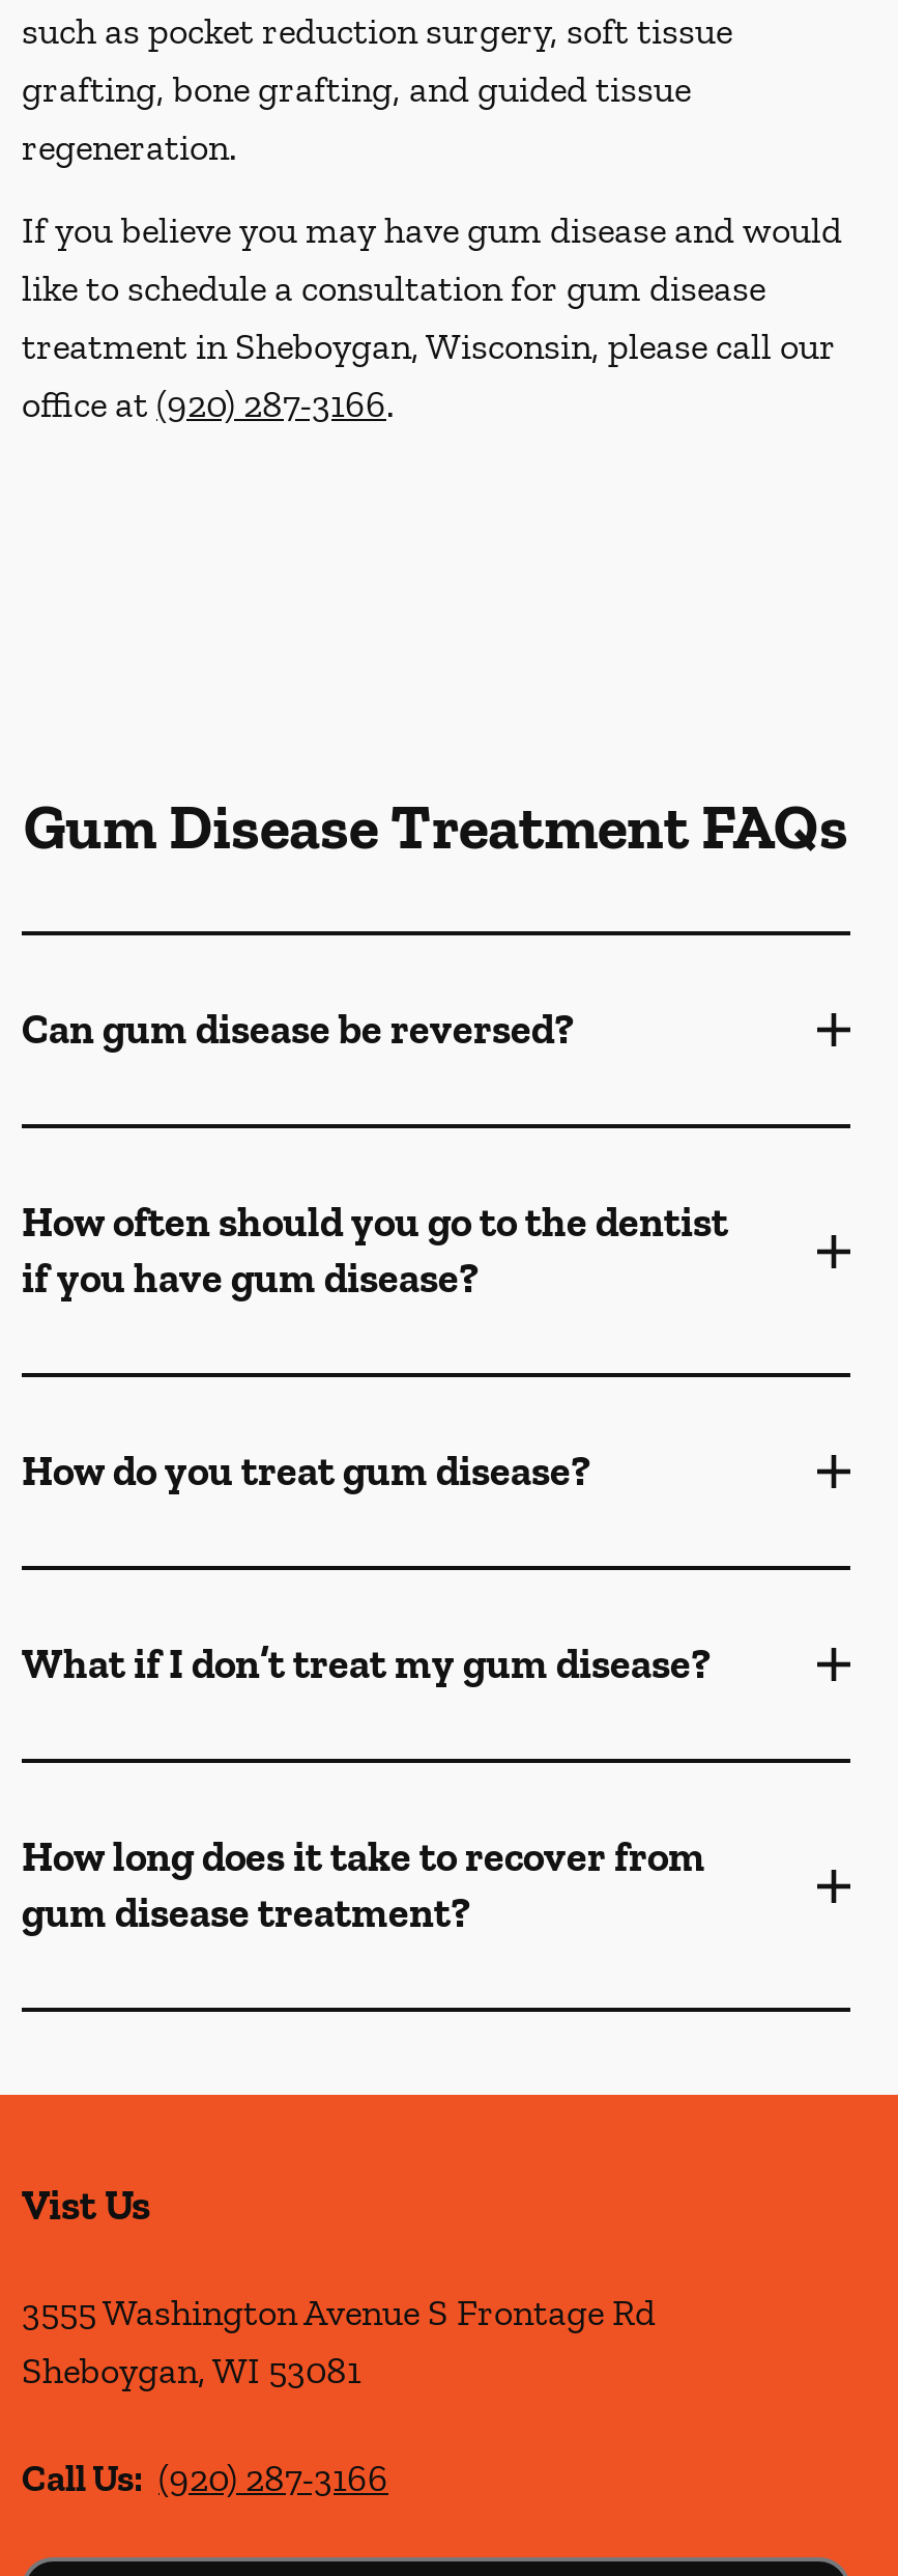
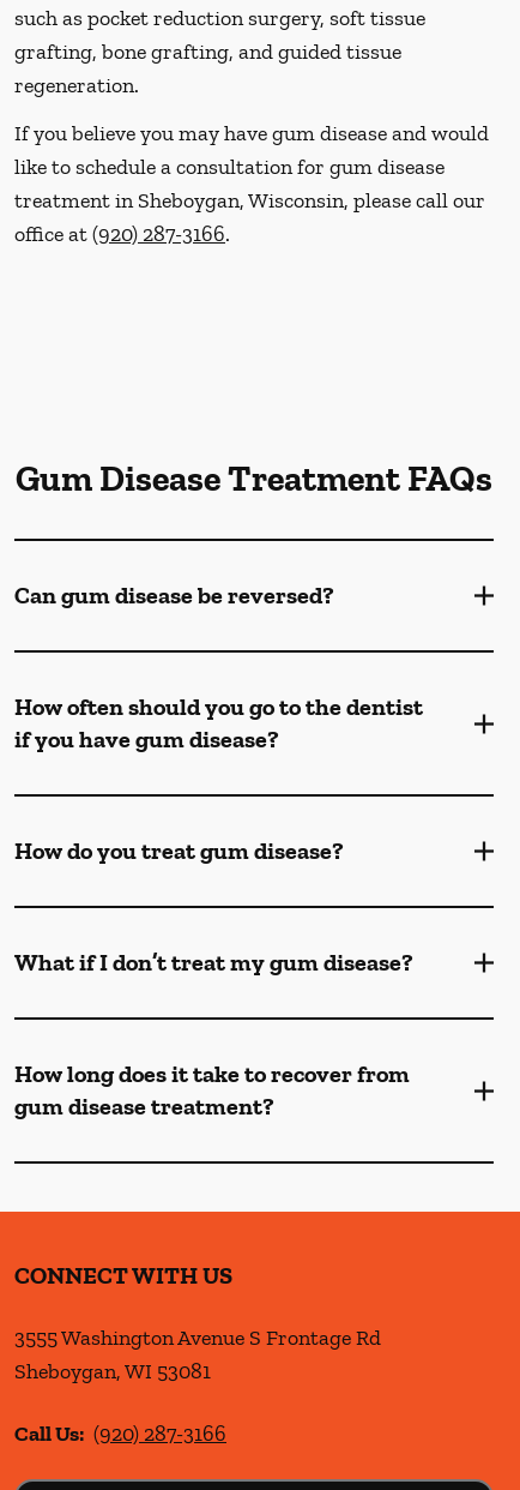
- Vist Us
+ CONNECT WITH US
